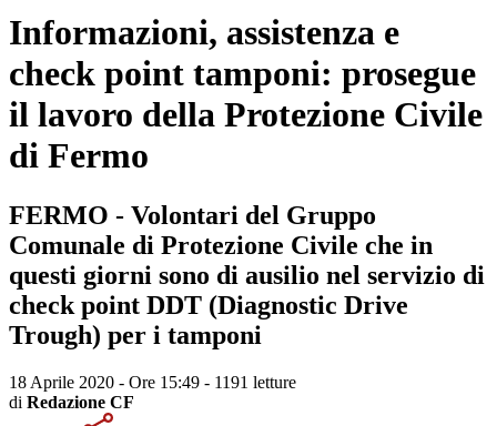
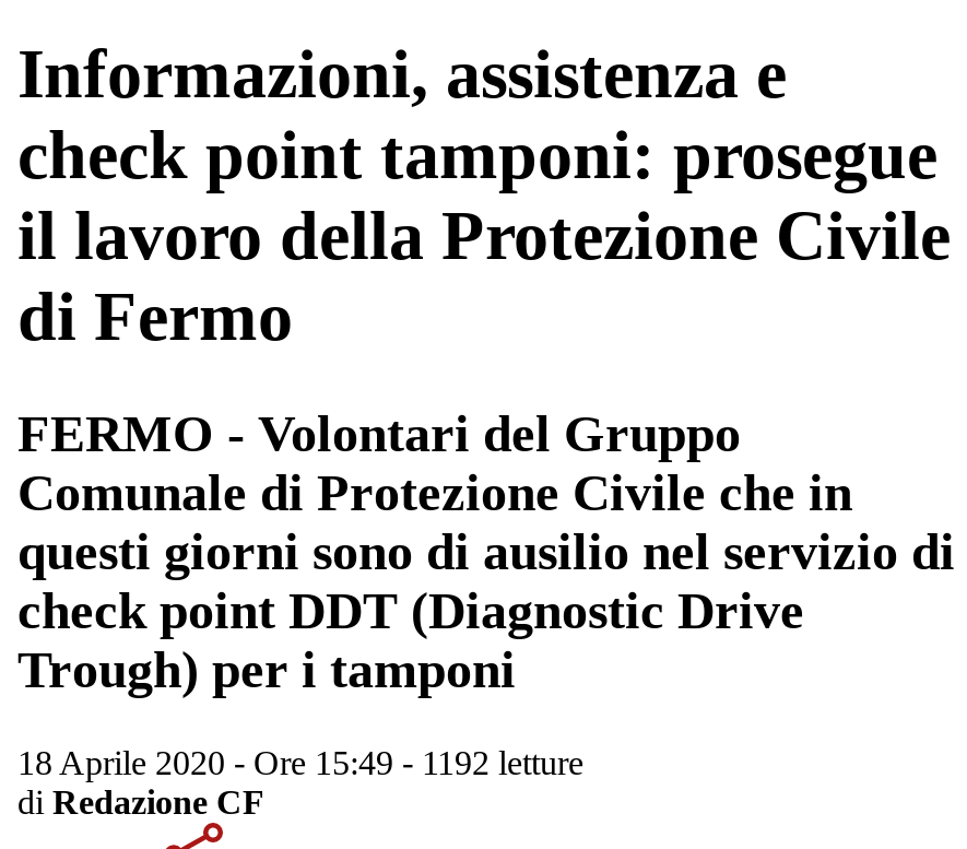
- 18 Aprile 2020 - Ore 15:49 - 1191 letture
+ 18 Aprile 2020 - Ore 15:49 - 1192 letture
